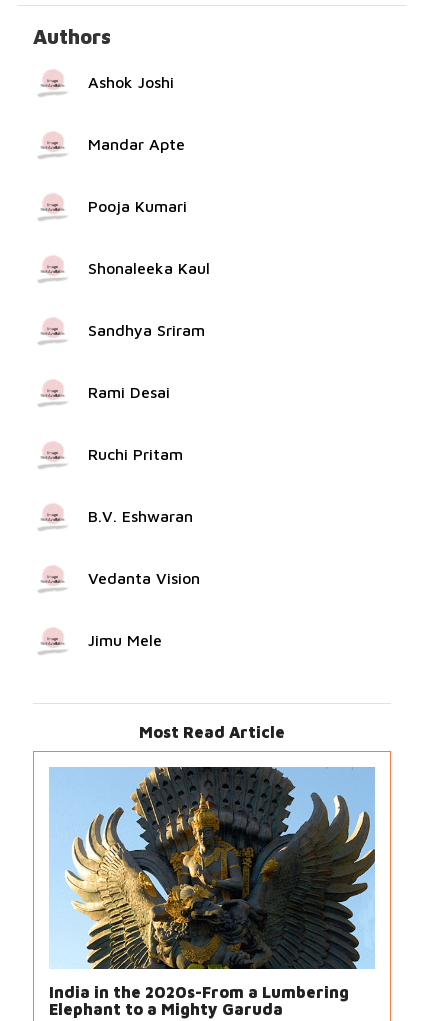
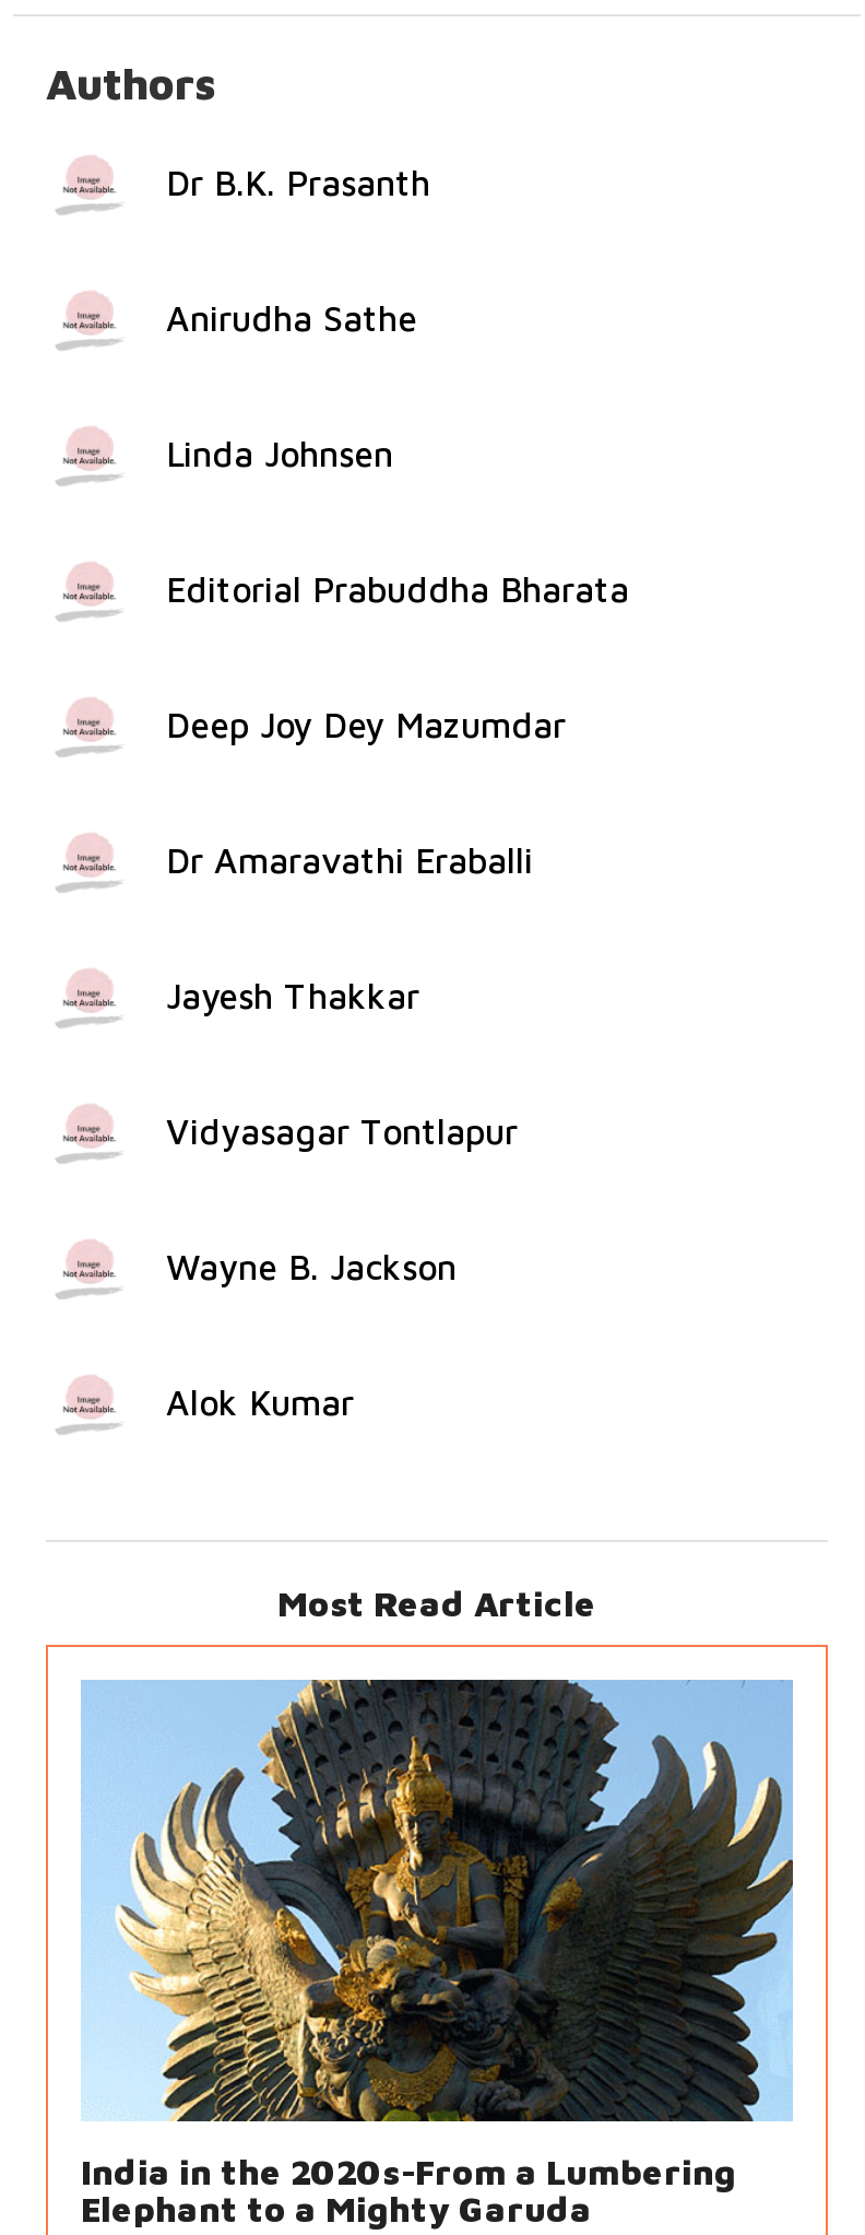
- Ashok Joshi
+ Dr B.K. Prasanth

- Mandar Apte
+ Anirudha Sathe

- Pooja Kumari
+ Linda Johnsen

- Shonaleeka Kaul
+ Editorial Prabuddha Bharata

- Sandhya Sriram
+ Deep Joy Dey Mazumdar

- Rami Desai
+ Dr Amaravathi Eraballi

- Ruchi Pritam
+ Jayesh Thakkar

- B.V. Eshwaran
+ Vidyasagar Tontlapur

- Vedanta Vision
+ Wayne B. Jackson

- Jimu Mele
+ Alok Kumar
